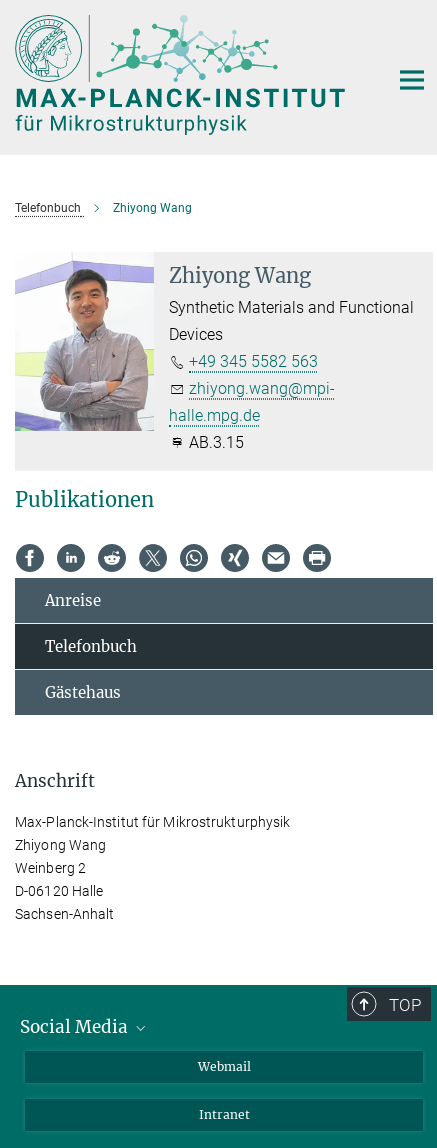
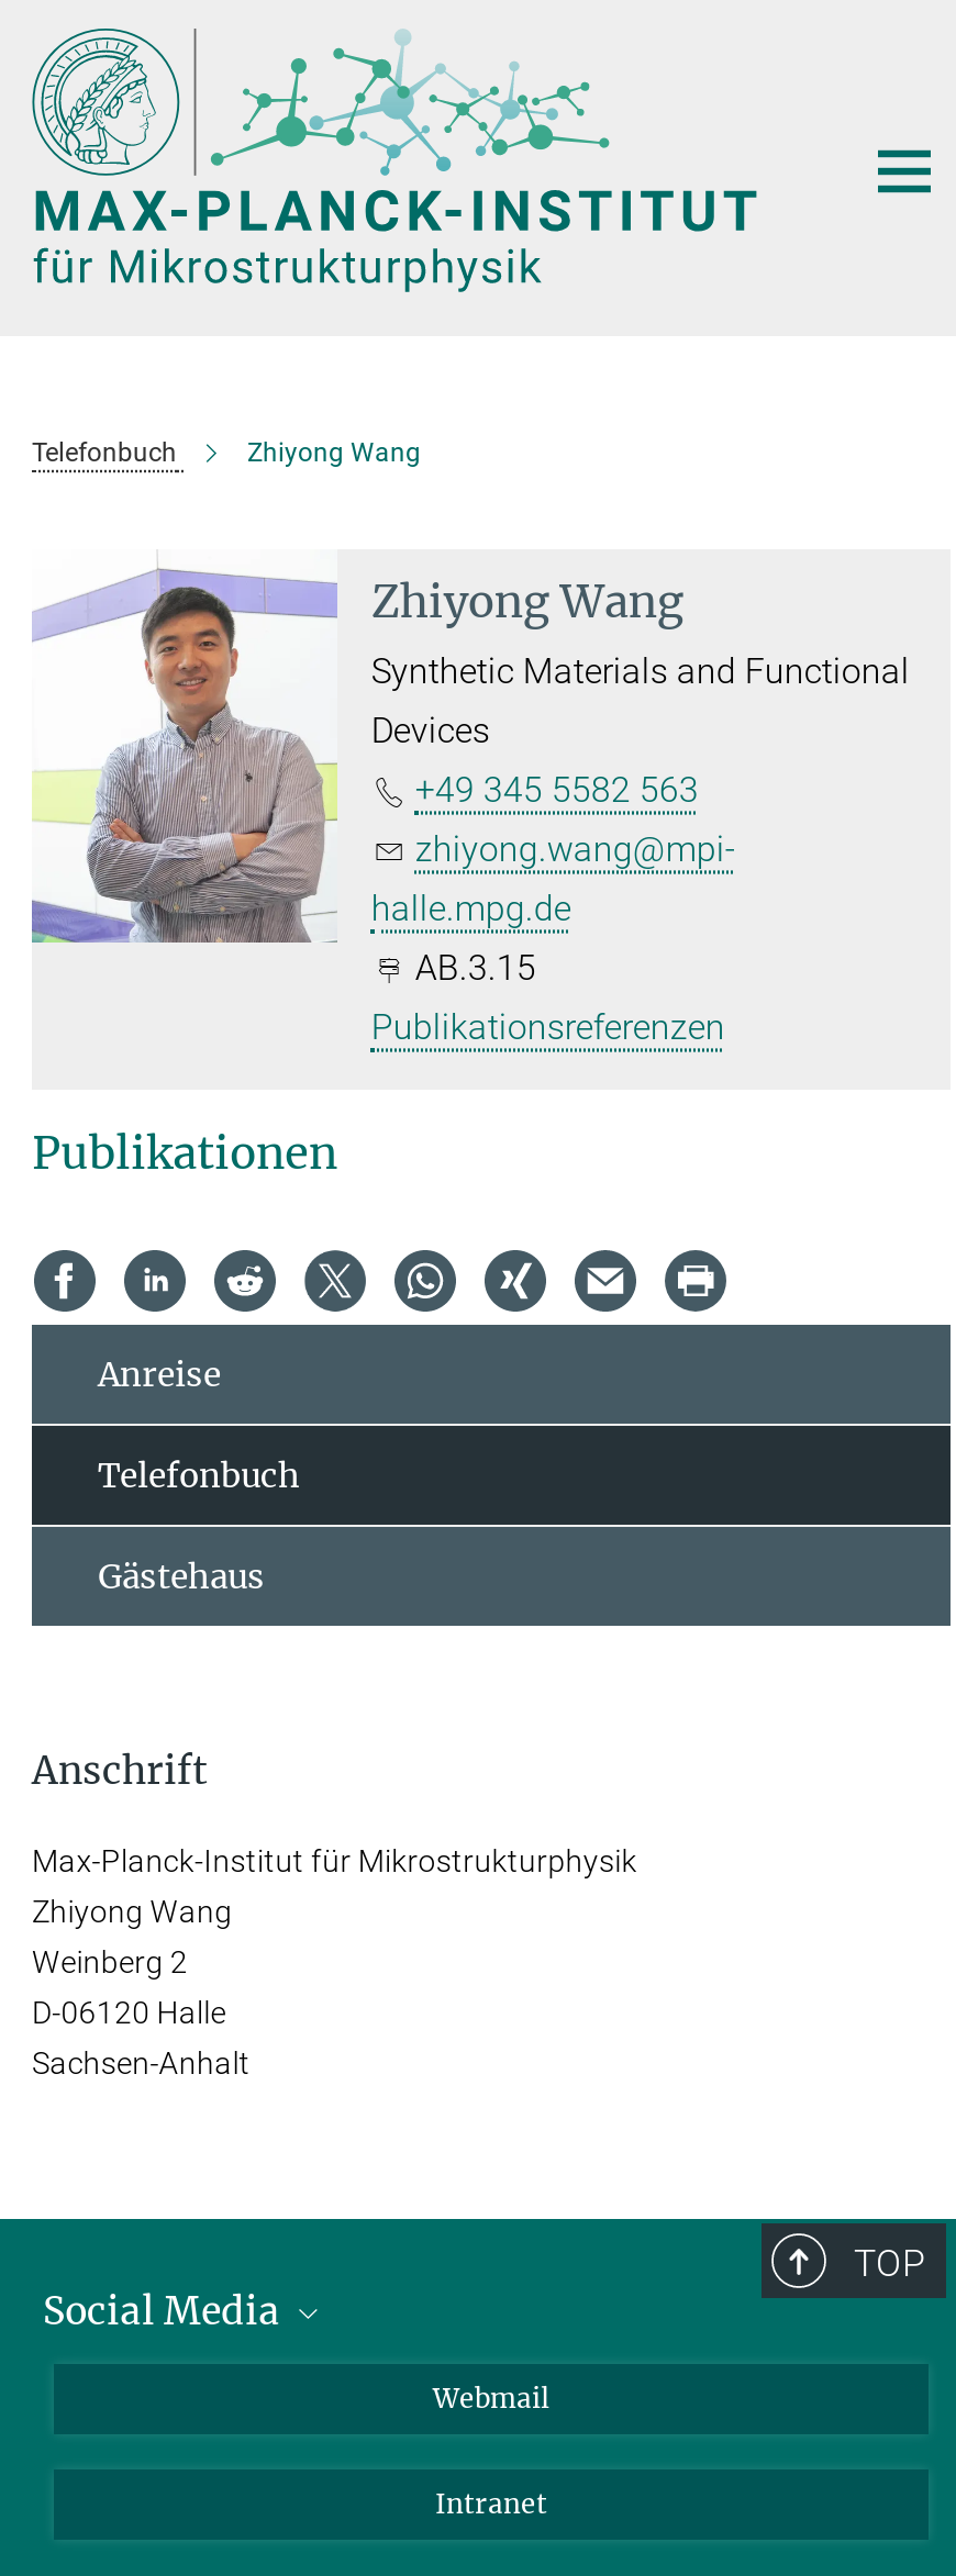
+ Publikationsreferenzen
